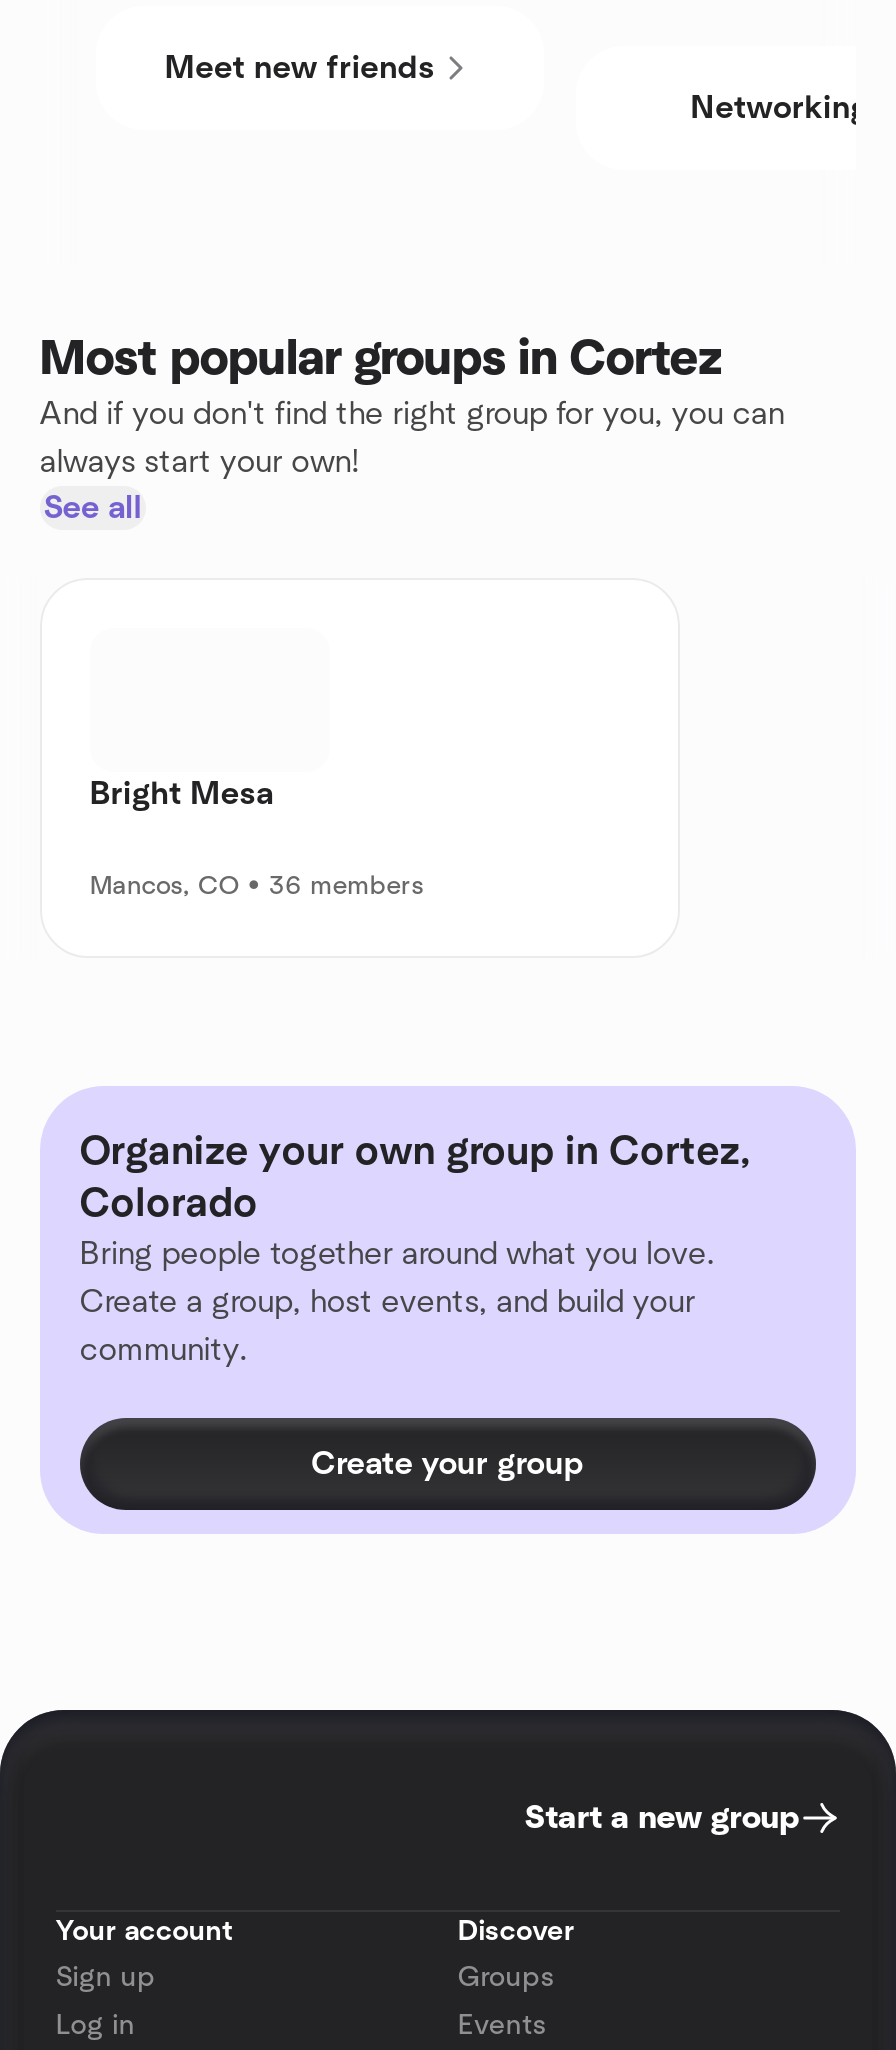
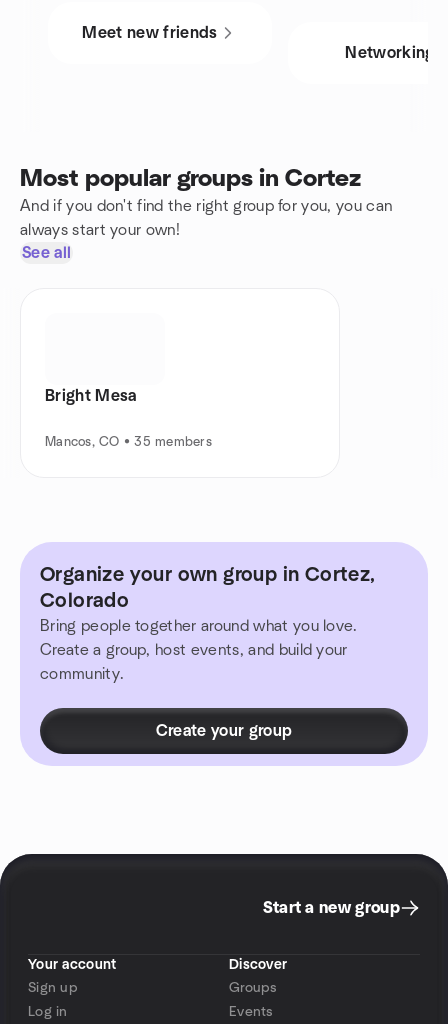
- Mancos, CO • 36 members
+ Mancos, CO • 35 members
